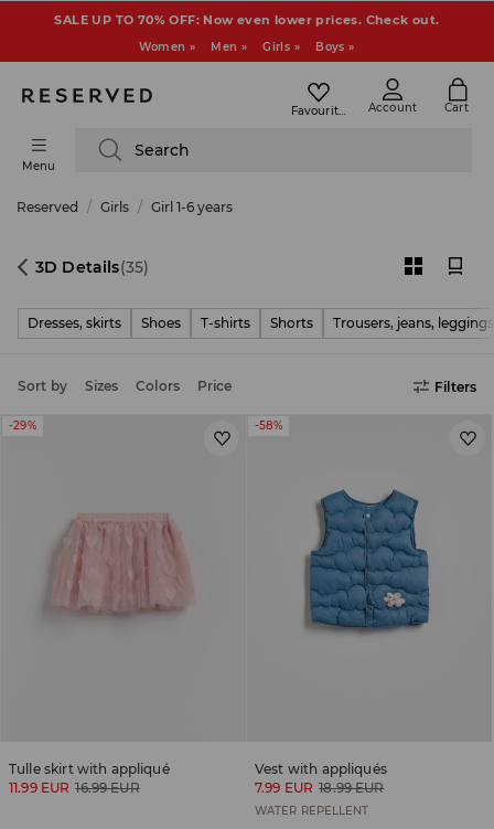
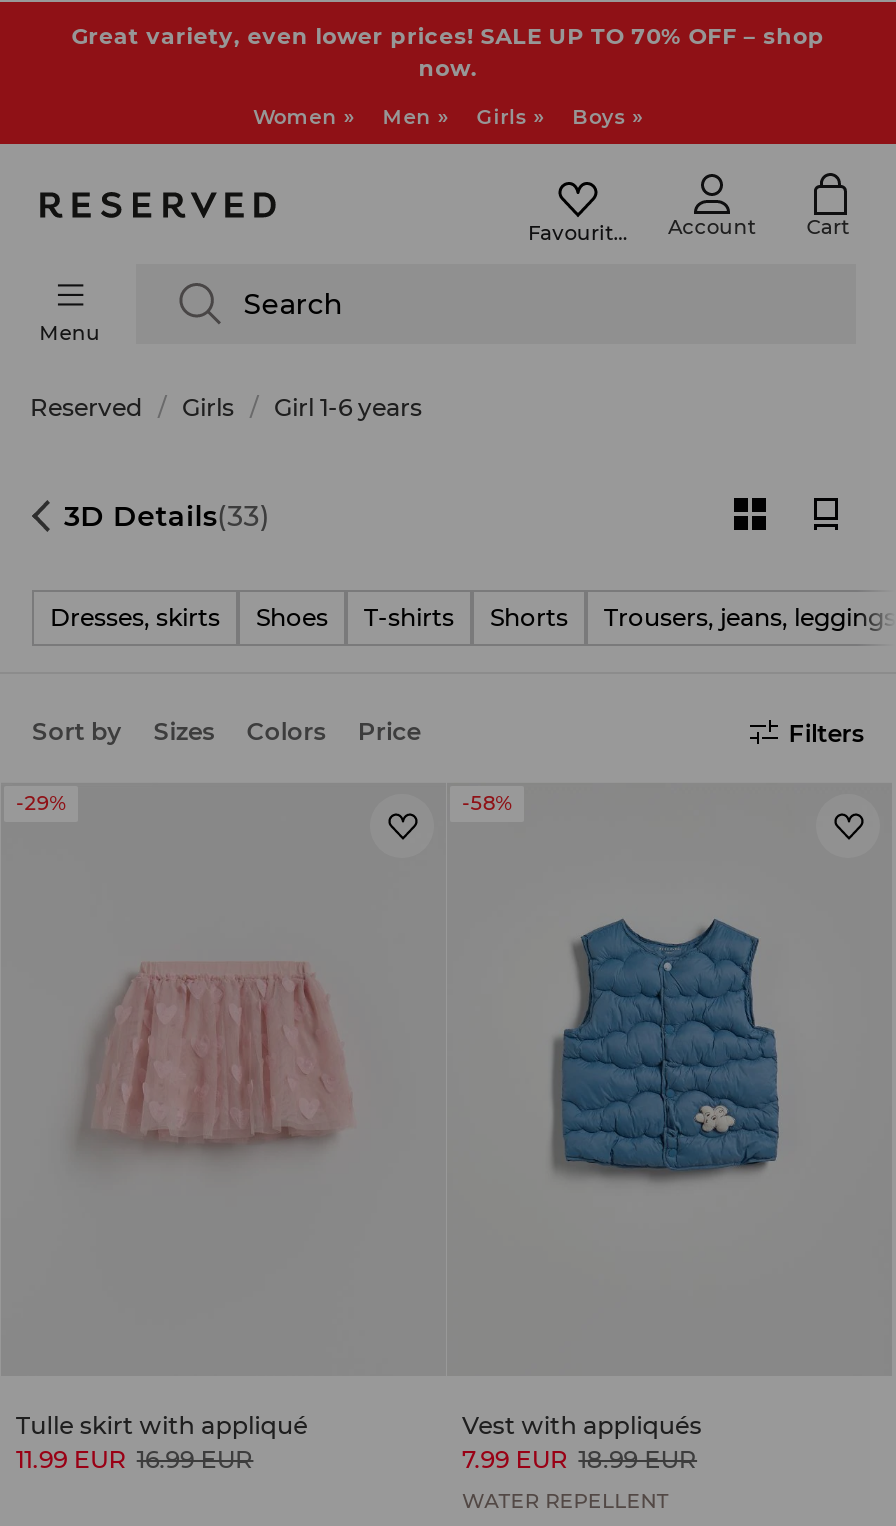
- SALE UP TO 70% OFF: Now even lower prices. Check out.
+ Great variety, even lower prices! SALE UP TO 70% OFF – shop
+ now.

- 3D Details(35)
+ 3D Details(33)
